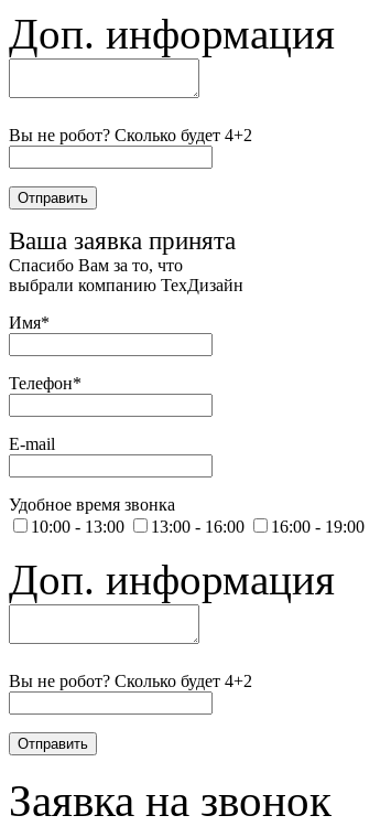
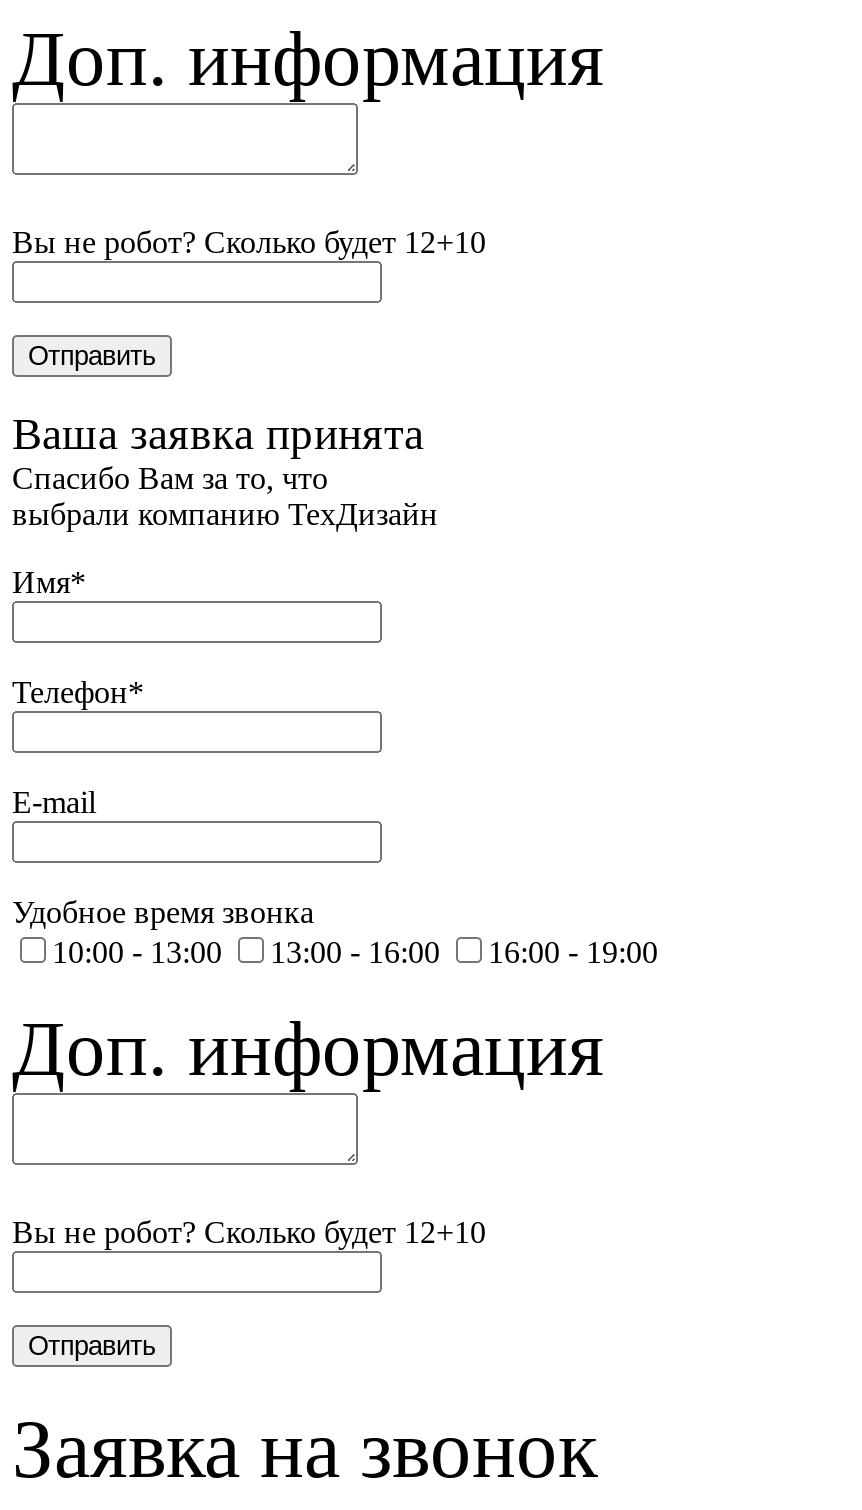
- Вы не робот? Сколько будет 4+2
+ Вы не робот? Сколько будет 12+10

- Вы не робот? Сколько будет 4+2
+ Вы не робот? Сколько будет 12+10
